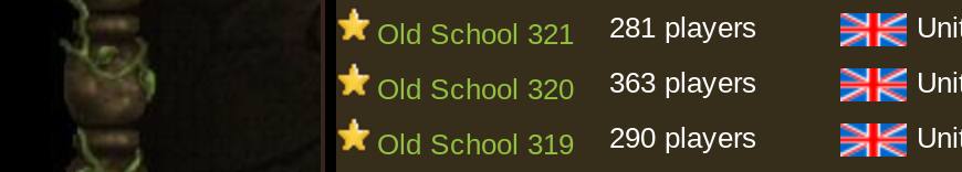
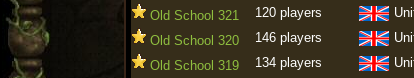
- Old School 321 281 players
+ Old School 321 120 players

- Old School 320 363 players
+ Old School 320 146 players

- Old School 319 290 players
+ Old School 319 134 players
